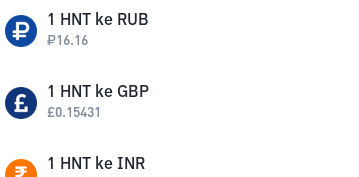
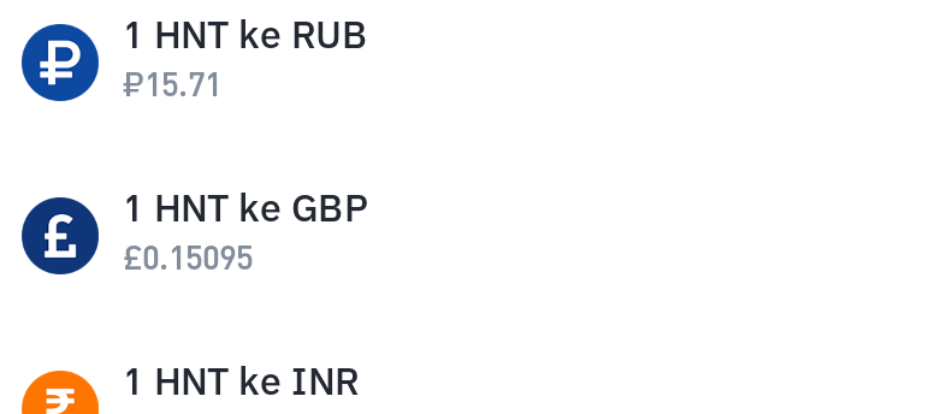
- ₽16.16
+ ₽15.71

- £0.15431
+ £0.15095
